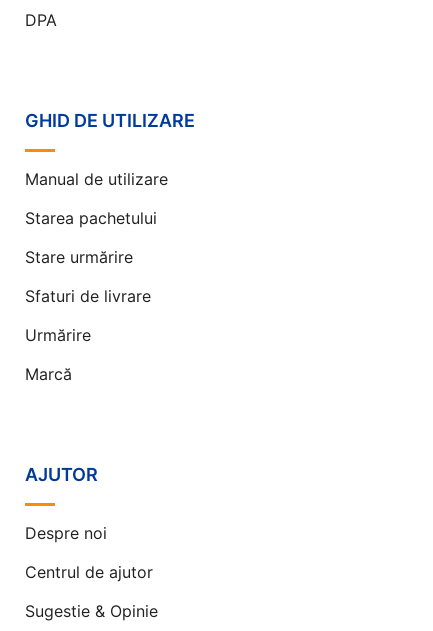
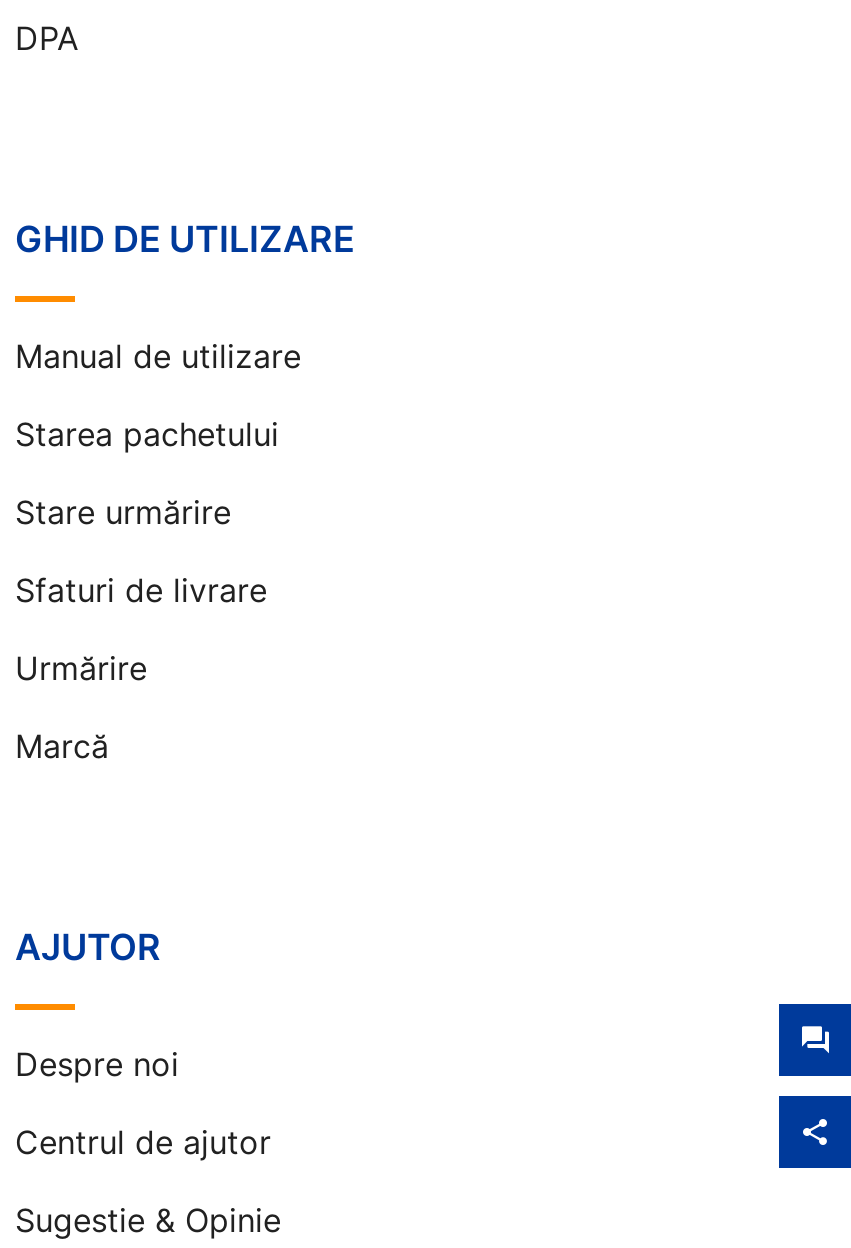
+ [image]

+ [image]
